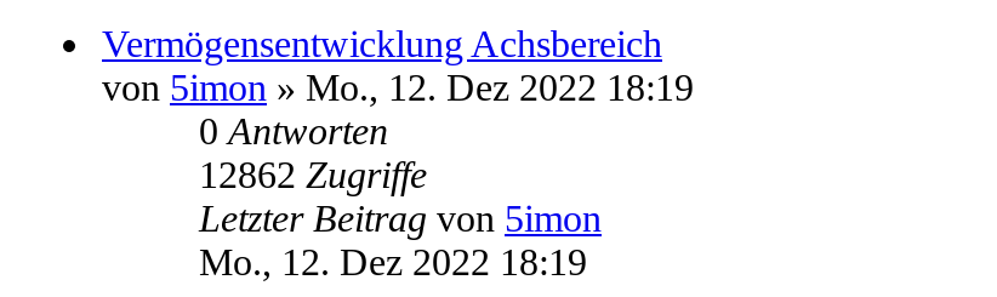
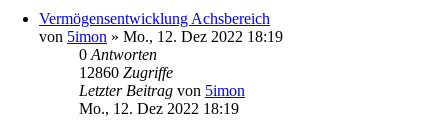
- 12862 Zugriffe
+ 12860 Zugriffe
